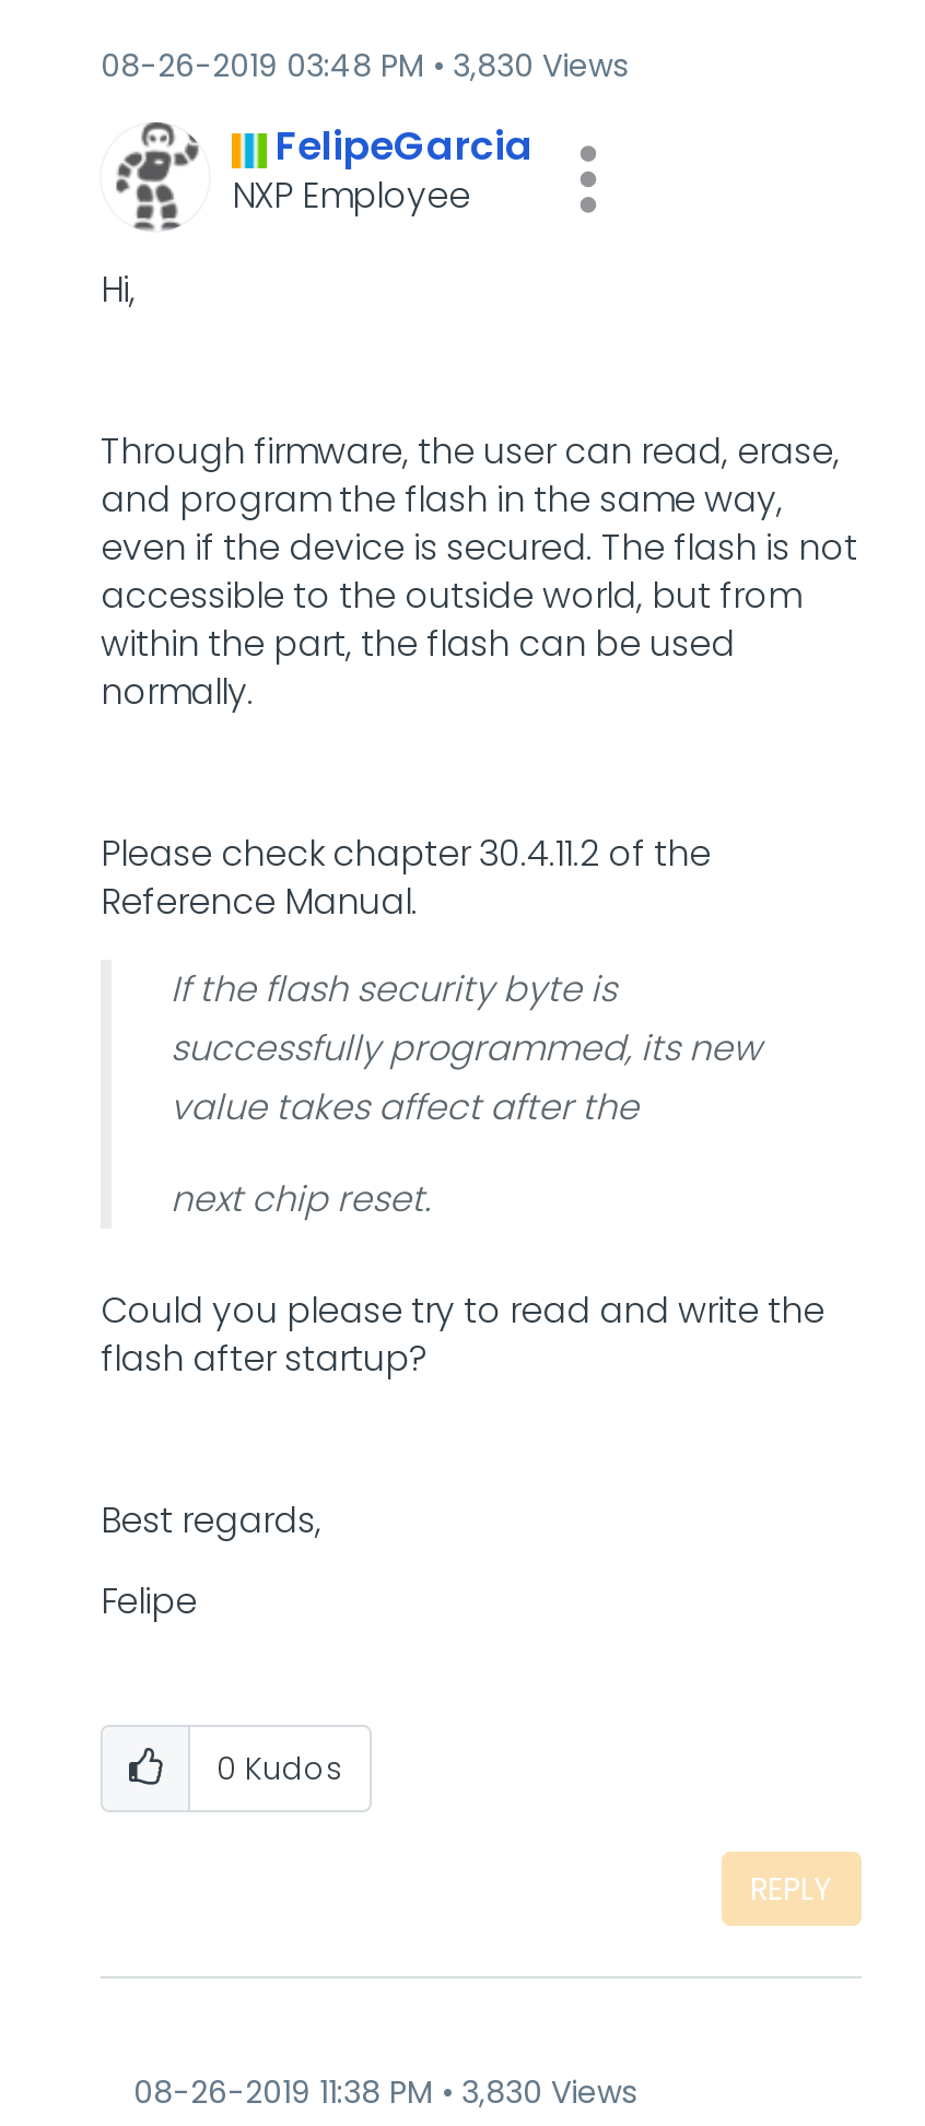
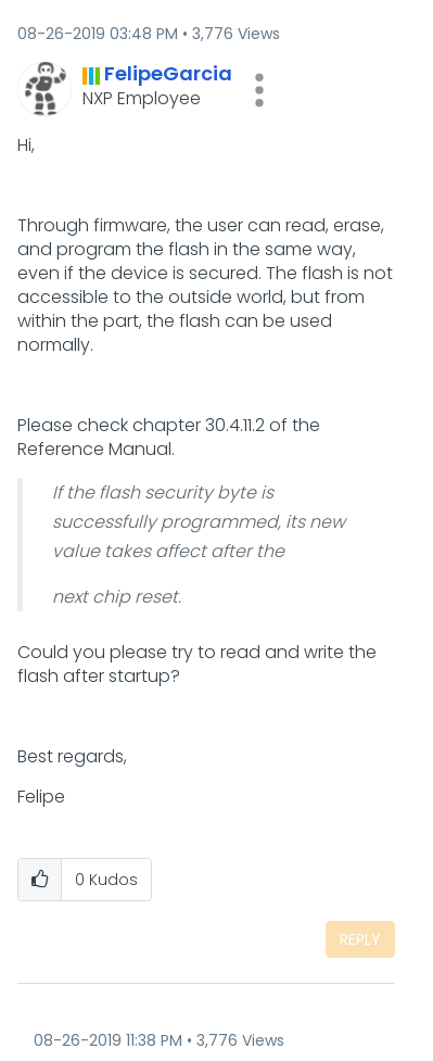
- 08-26-2019 03:48 PM 3,830 Views
+ 08-26-2019 03:48 PM 3,776 Views

- 08-26-2019 11:38 PM 3,830 Views
+ 08-26-2019 11:38 PM 3,776 Views
